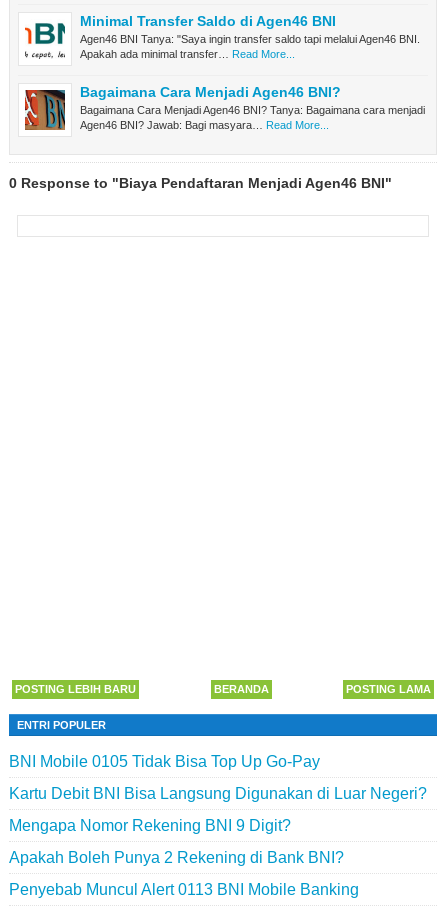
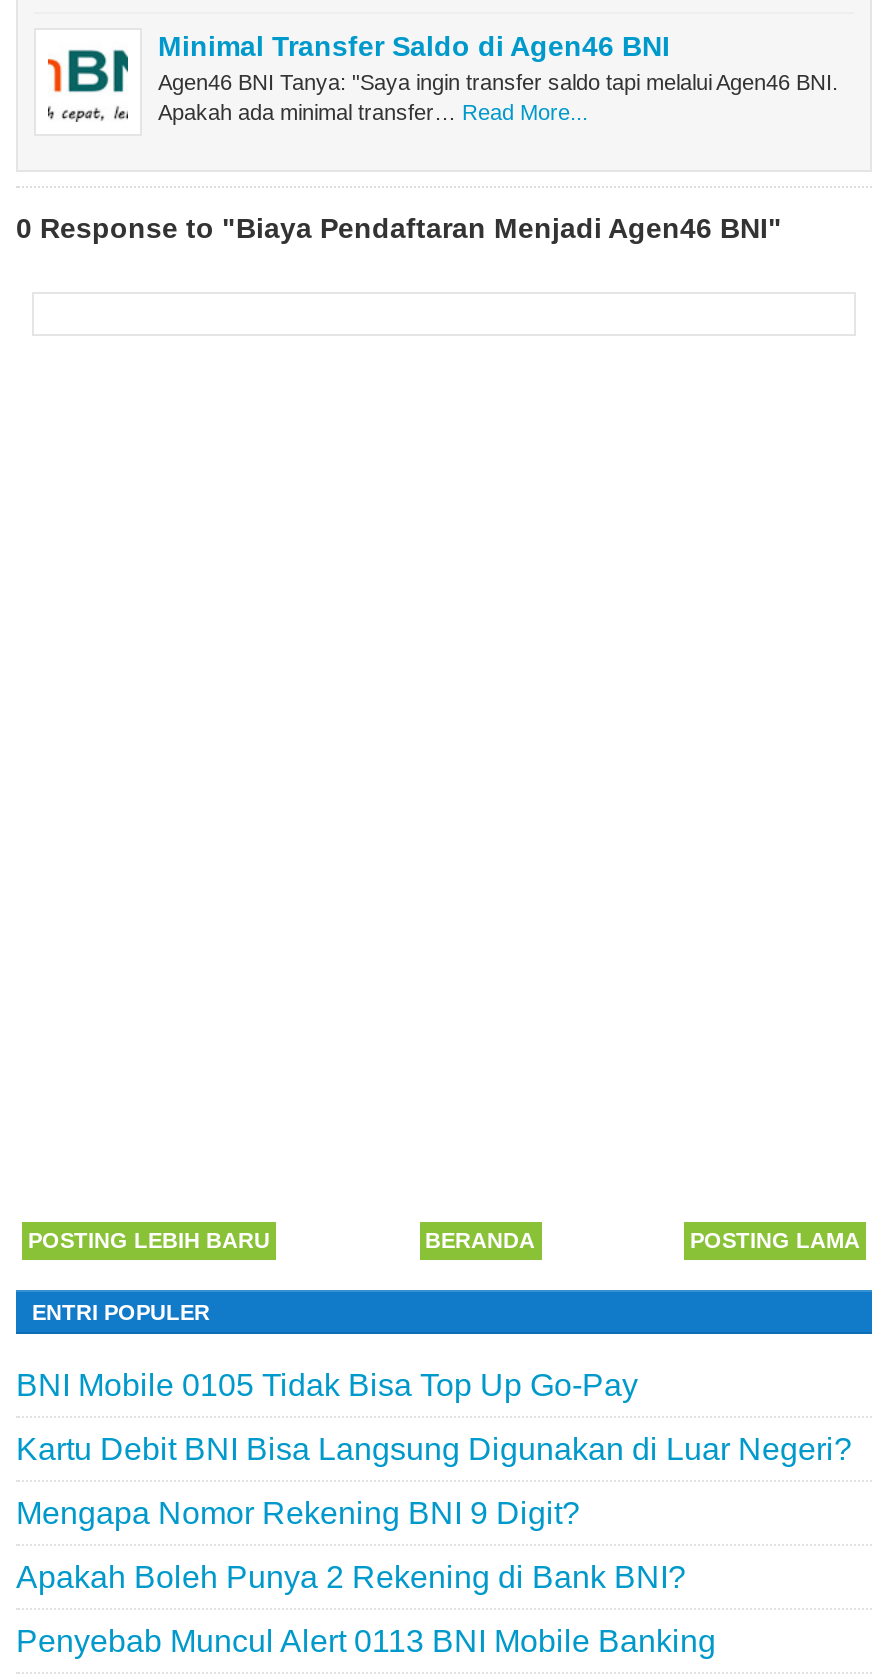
- [image]
- Bagaimana Cara Menjadi Agen46 BNI?
- Bagaimana Cara Menjadi Agen46 BNI? Tanya: Bagaimana cara menjadi
- Agen46 BNI? Jawab: Bagi masyara… Read More...
